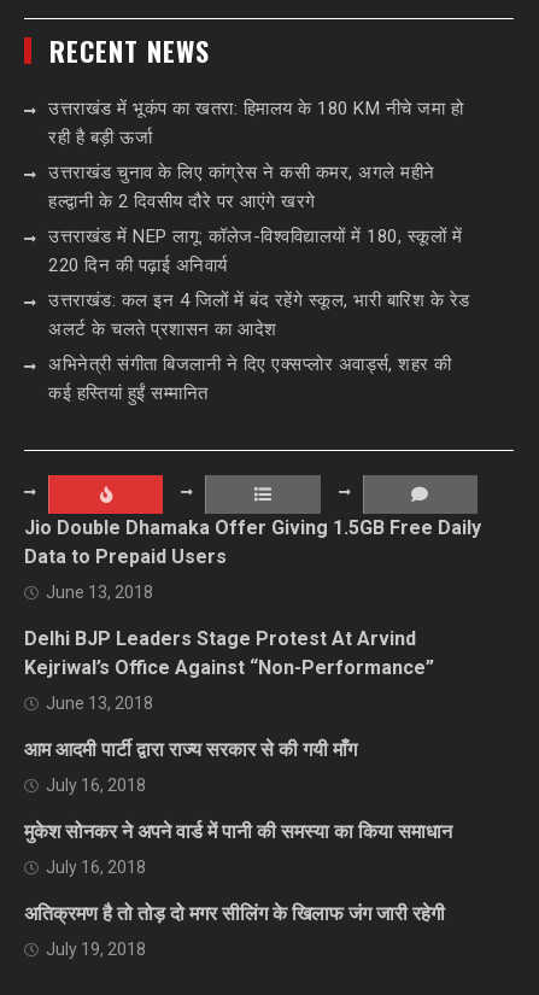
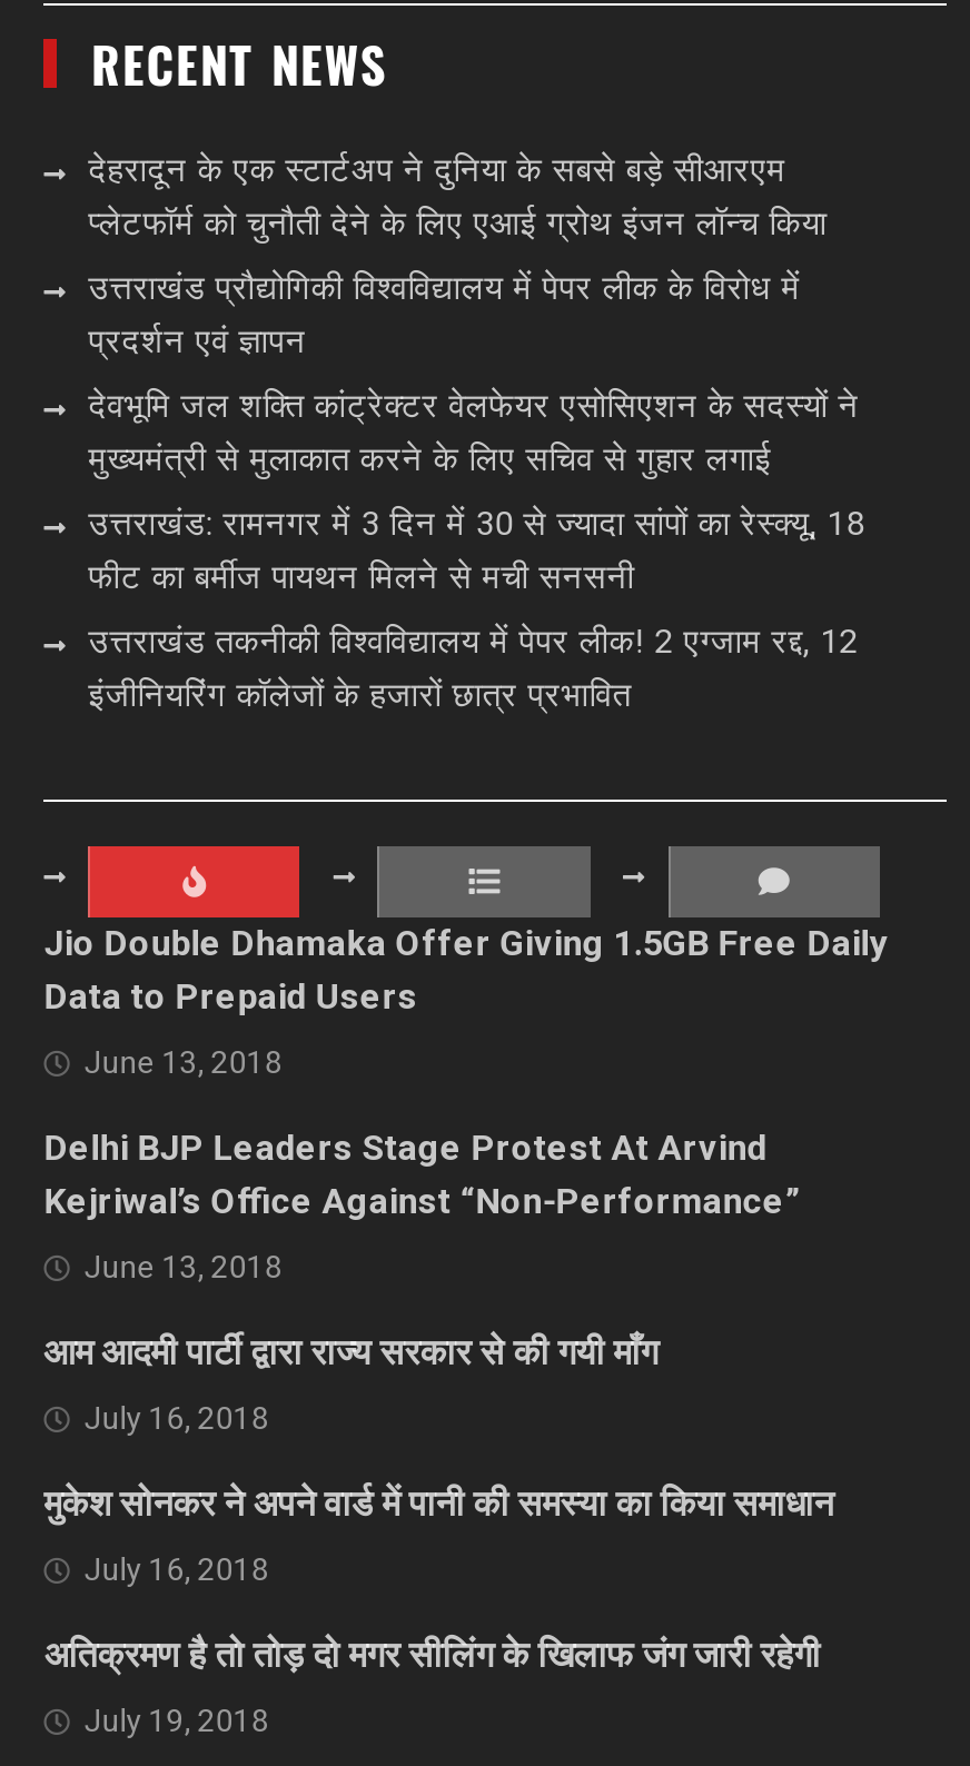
- उत्तराखंड में भूकंप का खतरा: हिमालय के 180 KM नीचे जमा हो
- रही है बड़ी ऊर्जा
+ देहरादून के एक स्टार्टअप ने दुनिया के सबसे बड़े सीआरएम
+ प्लेटफॉर्म को चुनौती देने के लिए एआई ग्रोथ इंजन लॉन्च किया

- उत्तराखंड चुनाव के लिए कांग्रेस ने कसी कमर, अगले महीने
- हल्द्वानी के 2 दिवसीय दौरे पर आएंगे खरगे
+ उत्तराखंड प्रौद्योगिकी विश्वविद्यालय में पेपर लीक के विरोध में
+ प्रदर्शन एवं ज्ञापन

- उत्तराखंड में NEP लागू: कॉलेज-विश्वविद्यालयों में 180, स्कूलों में
- 220 दिन की पढ़ाई अनिवार्य
+ देवभूमि जल शक्ति कांट्रेक्टर वेलफेयर एसोसिएशन के सदस्यों ने
+ मुख्यमंत्री से मुलाकात करने के लिए सचिव से गुहार लगाई

- उत्तराखंड: कल इन 4 जिलों में बंद रहेंगे स्कूल, भारी बारिश के रेड
- अलर्ट के चलते प्रशासन का आदेश
+ उत्तराखंड: रामनगर में 3 दिन में 30 से ज्यादा सांपों का रेस्क्यू, 18
+ फीट का बर्मीज पायथन मिलने से मची सनसनी

- अभिनेत्री संगीता बिजलानी ने दिए एक्सप्लोर अवार्ड्स, शहर की
- कई हस्तियां हुईं सम्मानित
+ उत्तराखंड तकनीकी विश्वविद्यालय में पेपर लीक! 2 एग्जाम रद्द, 12
+ इंजीनियरिंग कॉलेजों के हजारों छात्र प्रभावित
